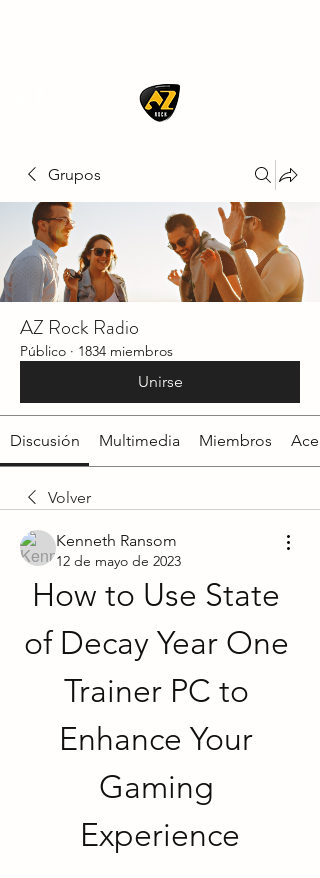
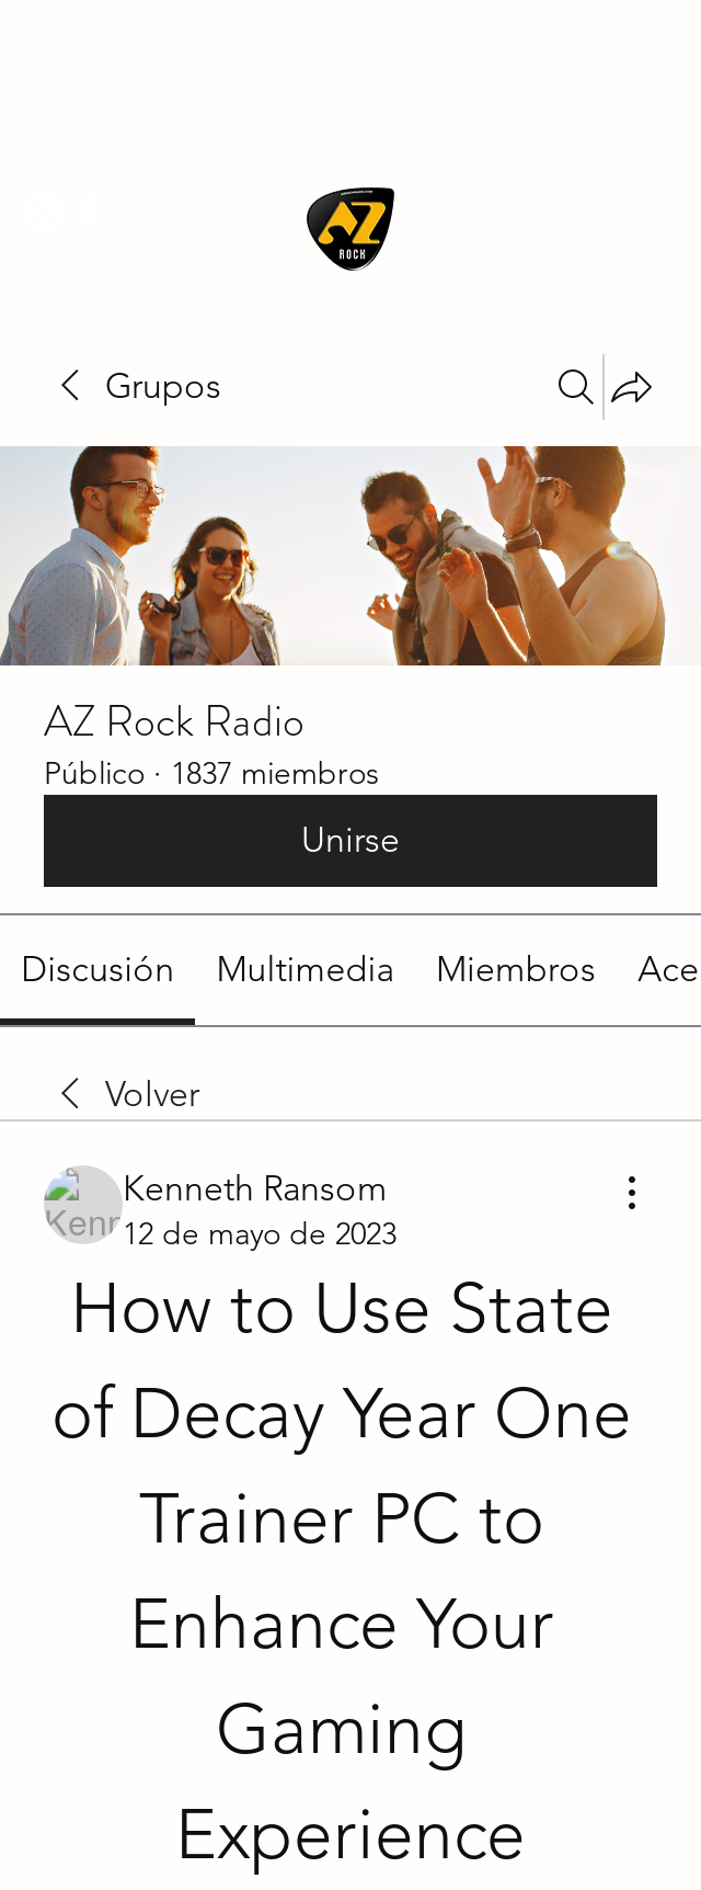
- Público · 1834 miembros
+ Público · 1837 miembros
